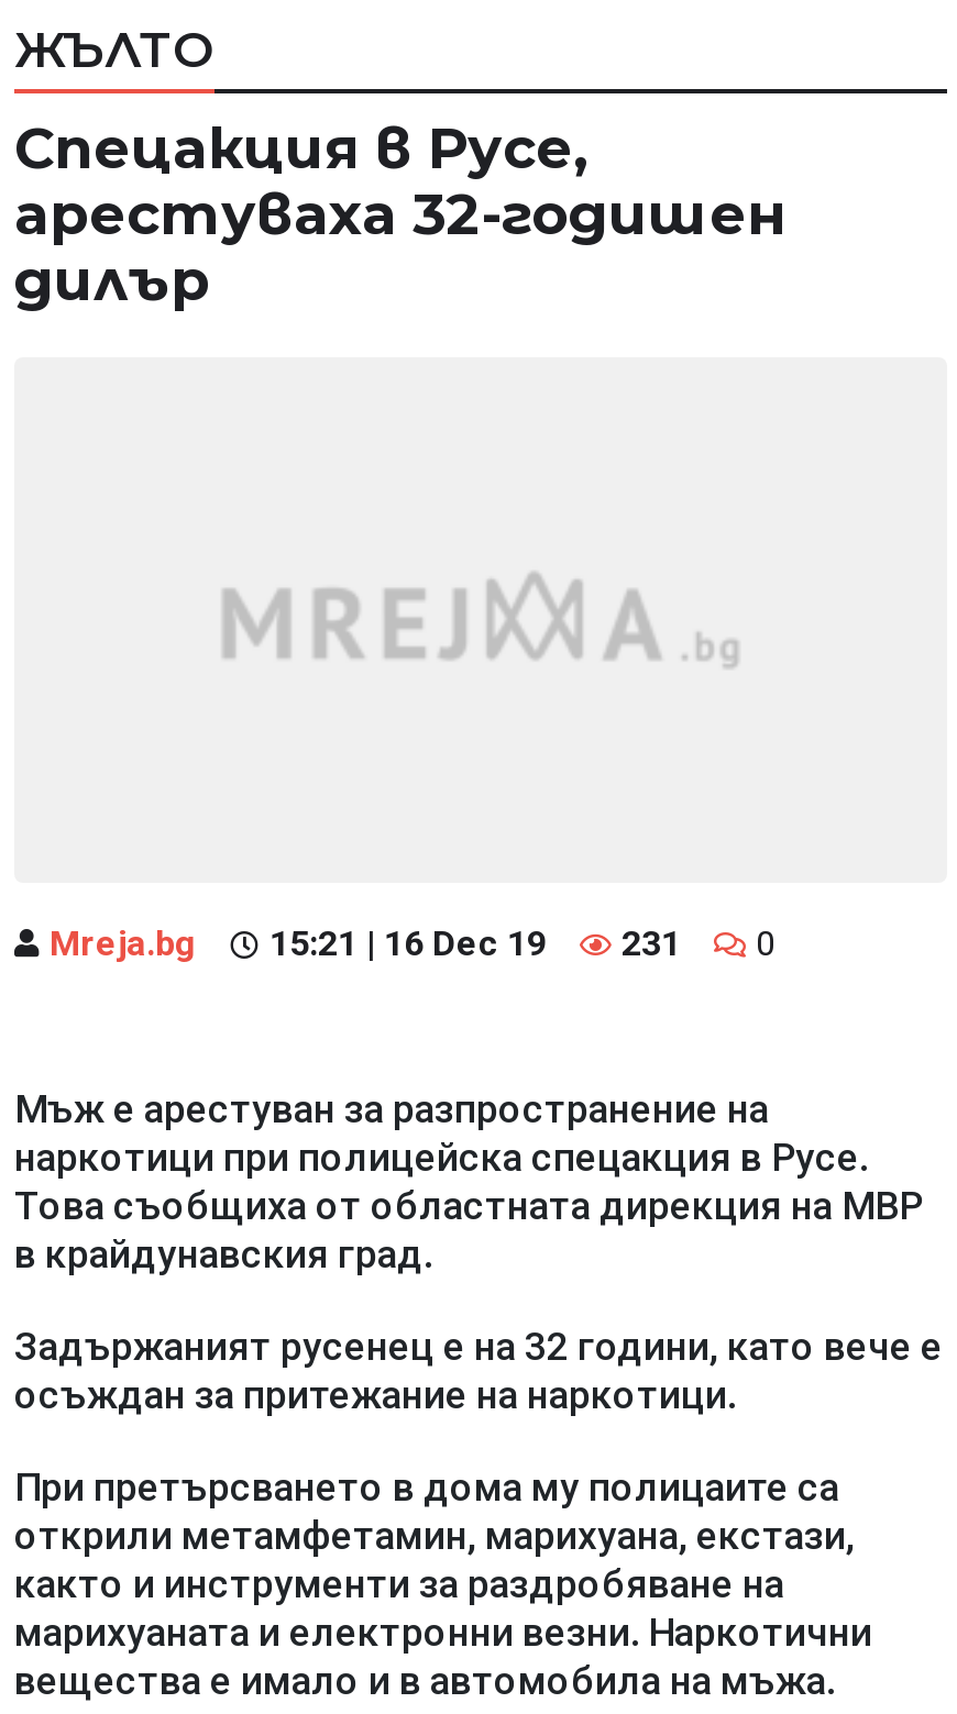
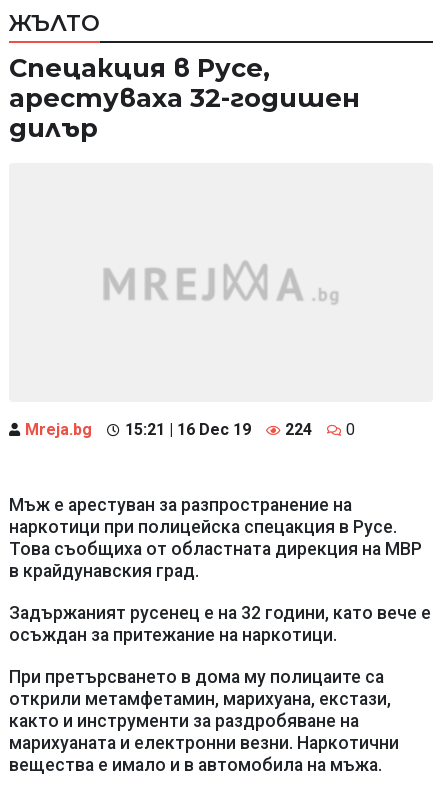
- 231
+ 224
